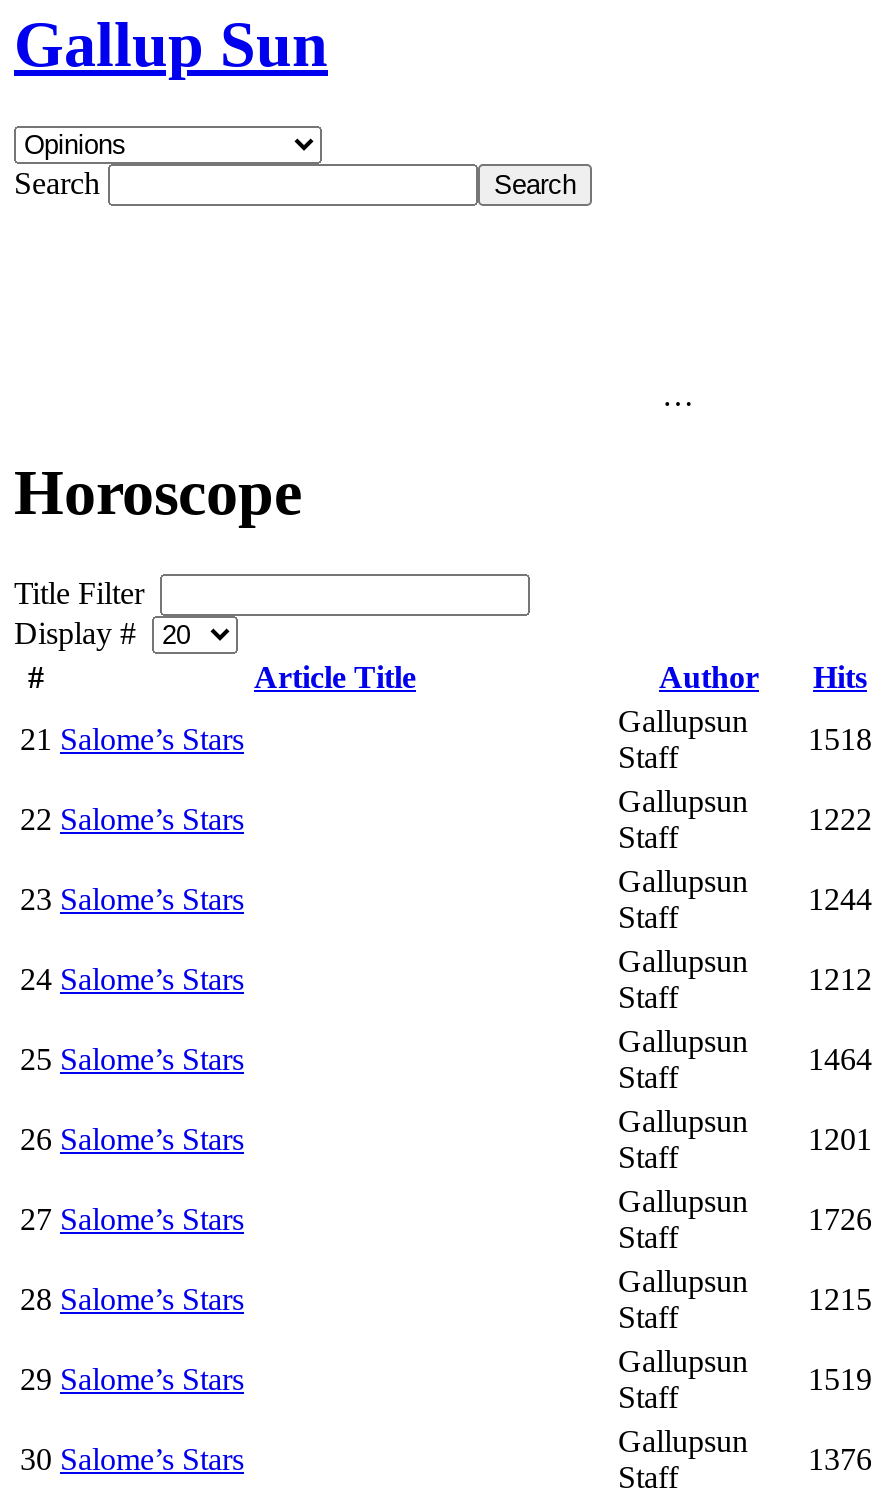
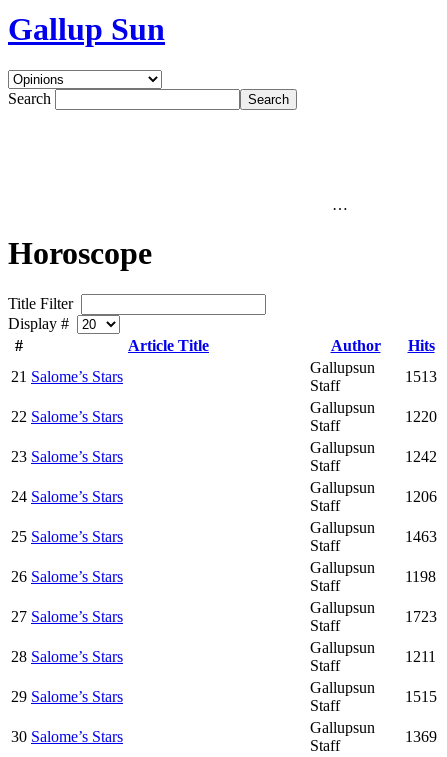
- 1518
+ 1513

- 1222
+ 1220

- 1244
+ 1242

- 1212
+ 1206

- 1464
+ 1463

- 1201
+ 1198

- 1726
+ 1723

- 1215
+ 1211

- 1519
+ 1515

- 1376
+ 1369
